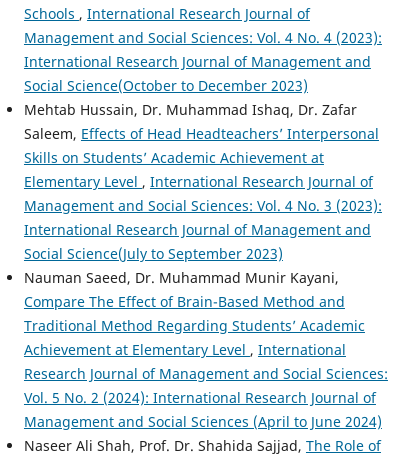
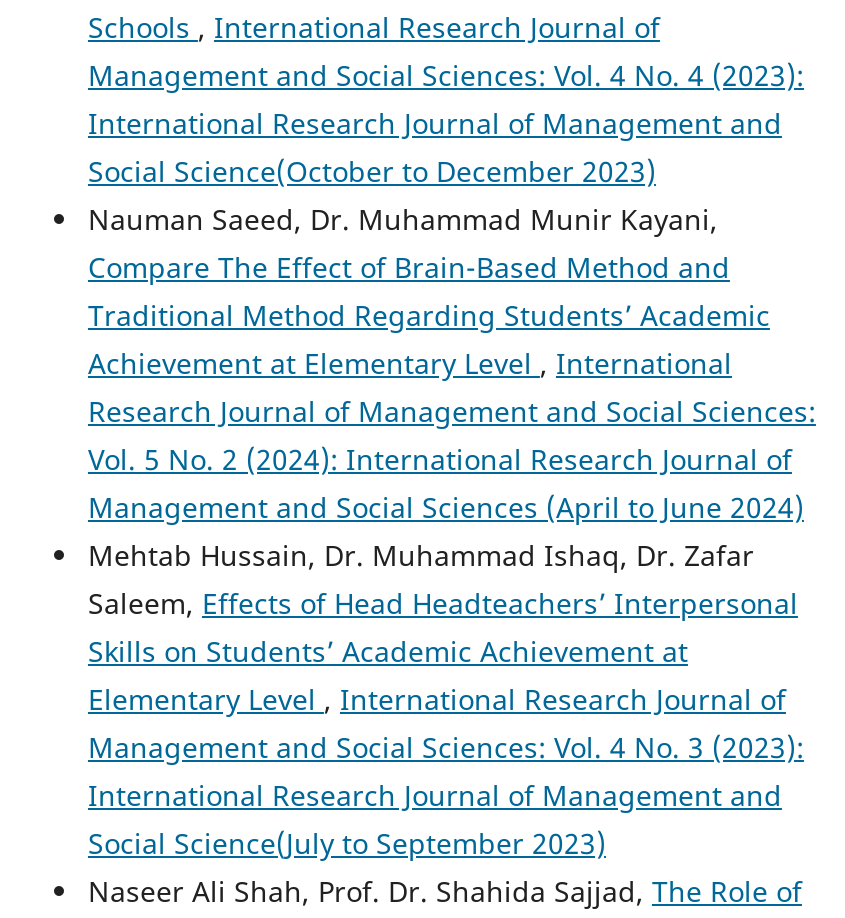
moved down: Mehtab Hussain, Dr. Muhammad Ishaq, Dr. Zafar | Saleem, Effects of Head Headteachers’ Interpersonal | Skills on Students’ Academic Achievement at | Elementary Level, International Research Journal of | Management and Social Sciences: Vol. 4 No. 3 (2023): | International Research Journal of Management and | Social Science(July to September 2023)

moved up: Nauman Saeed, Dr. Muhammad Munir Kayani, | Compare The Effect of Brain-Based Method and | Traditional Method Regarding Students’ Academic | Achievement at Elementary Level, International | Research Journal of Management and Social Sciences: | Vol. 5 No. 2 (2024): International Research Journal of | Management and Social Sciences (April to June 2024)
